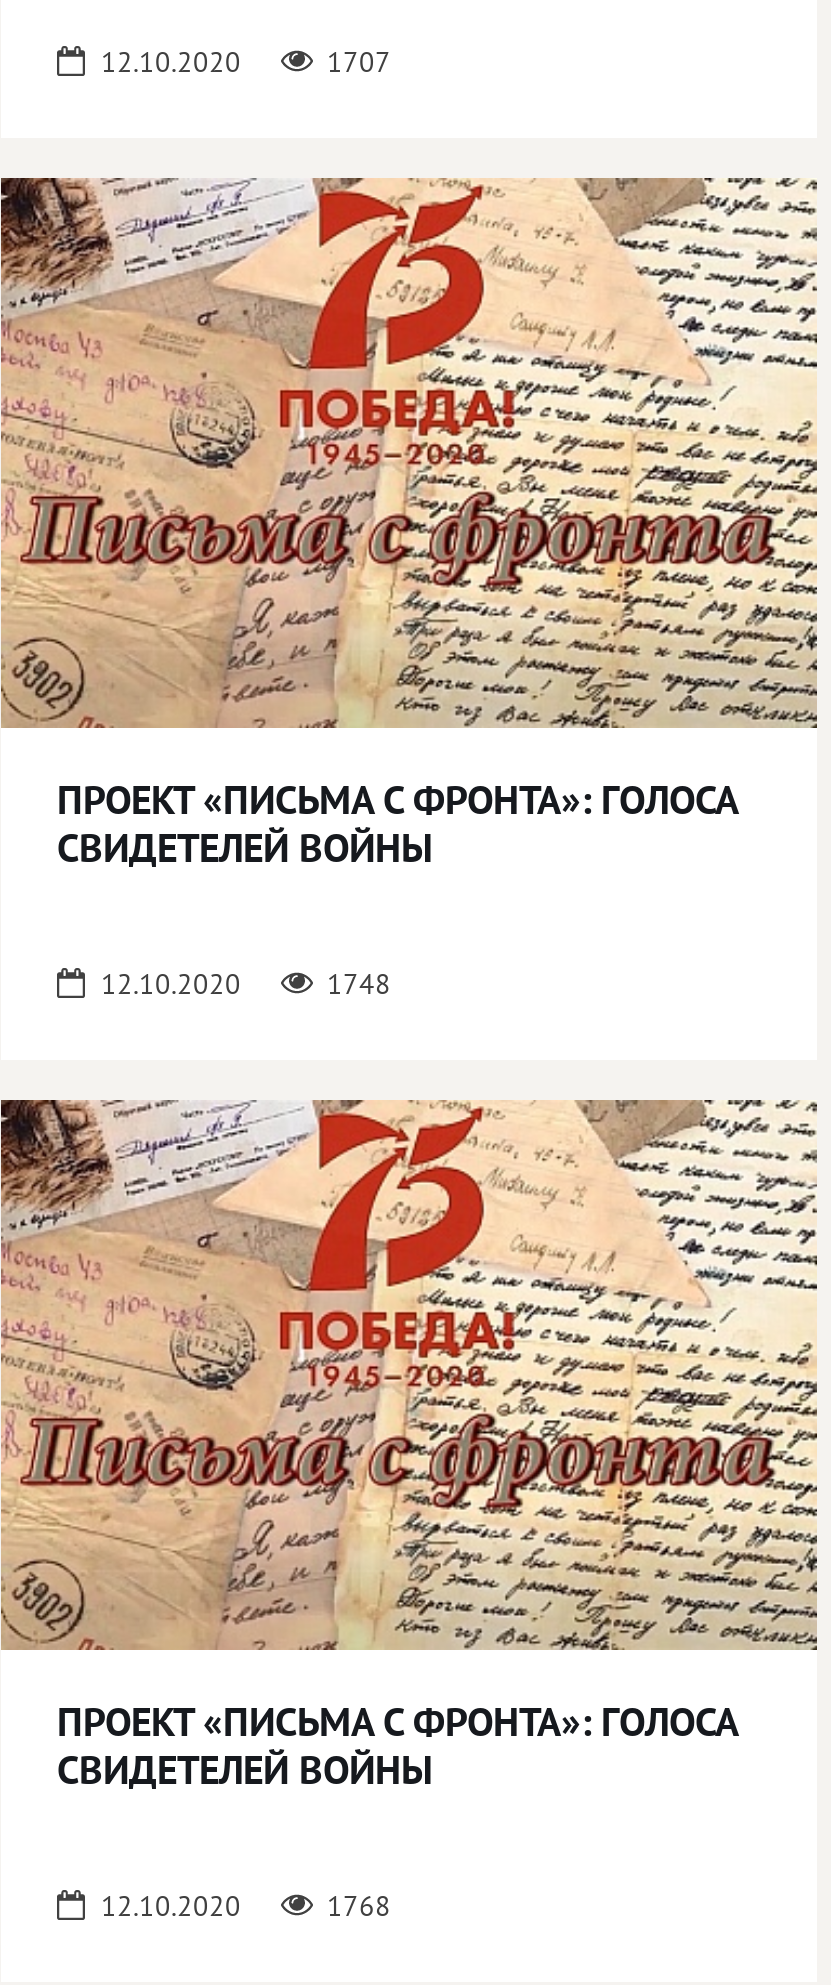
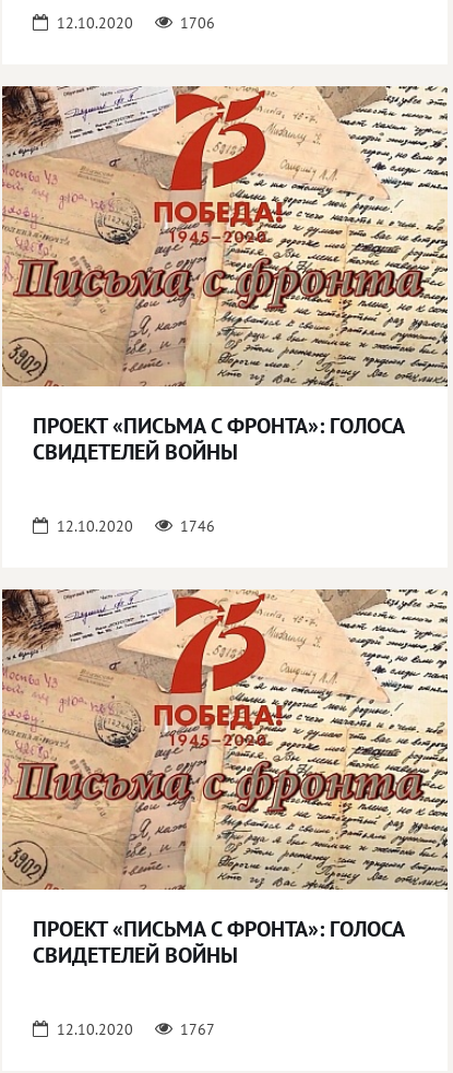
- 1707
+ 1706

- 1748
+ 1746

- 1768
+ 1767
